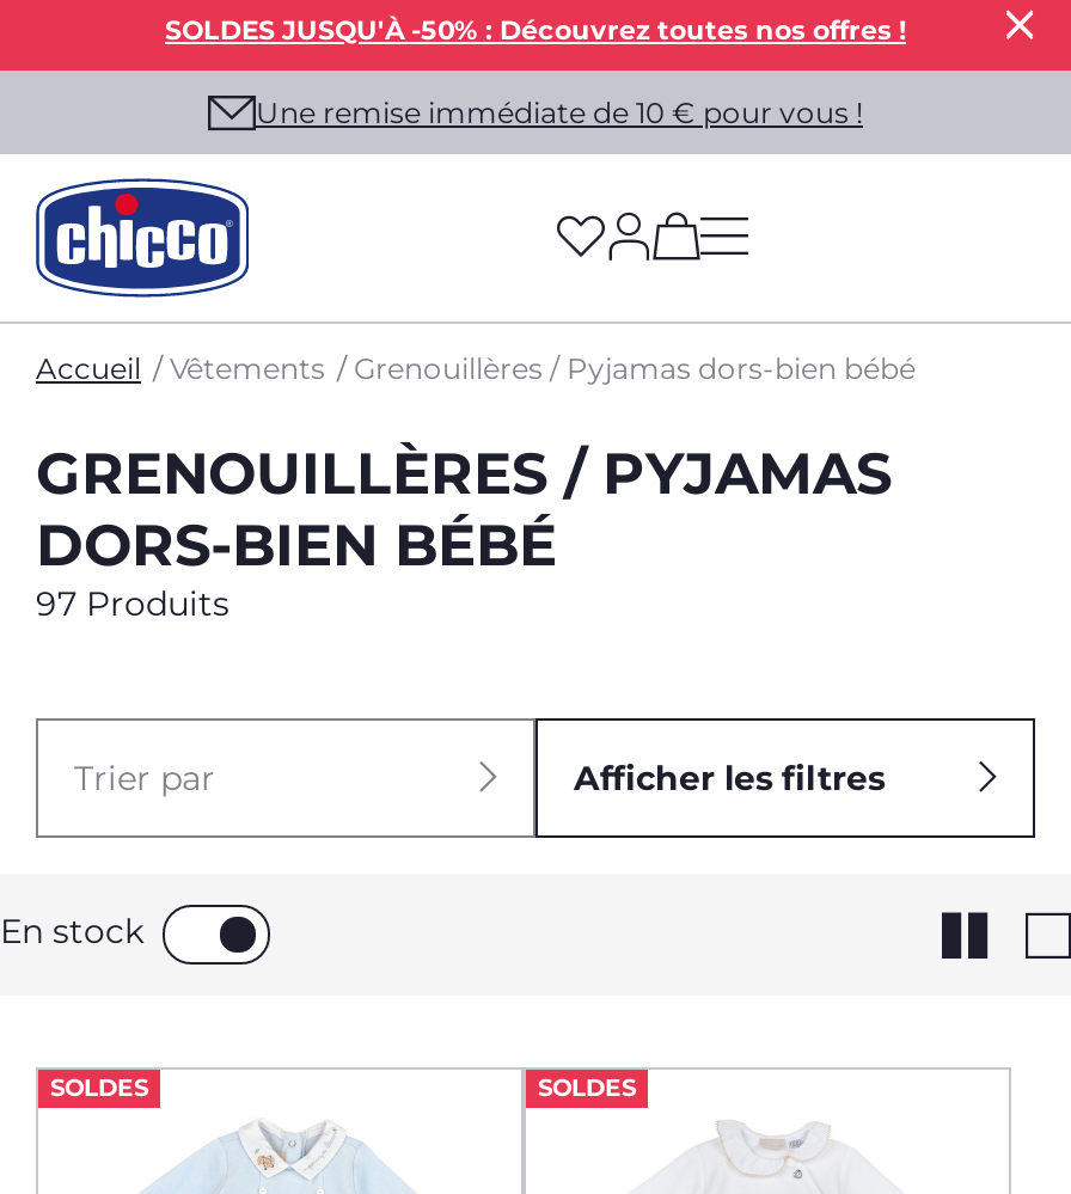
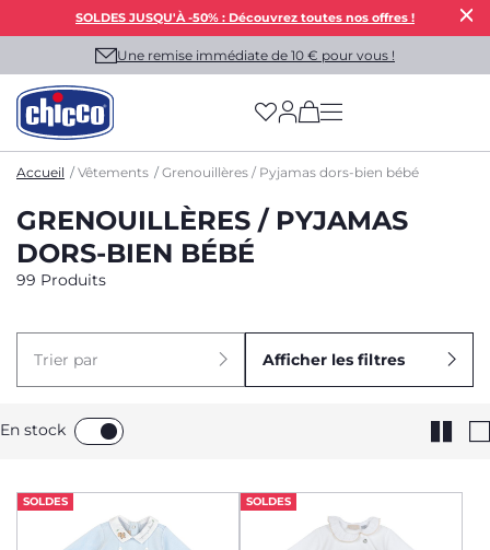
- 97 Produits
+ 99 Produits
